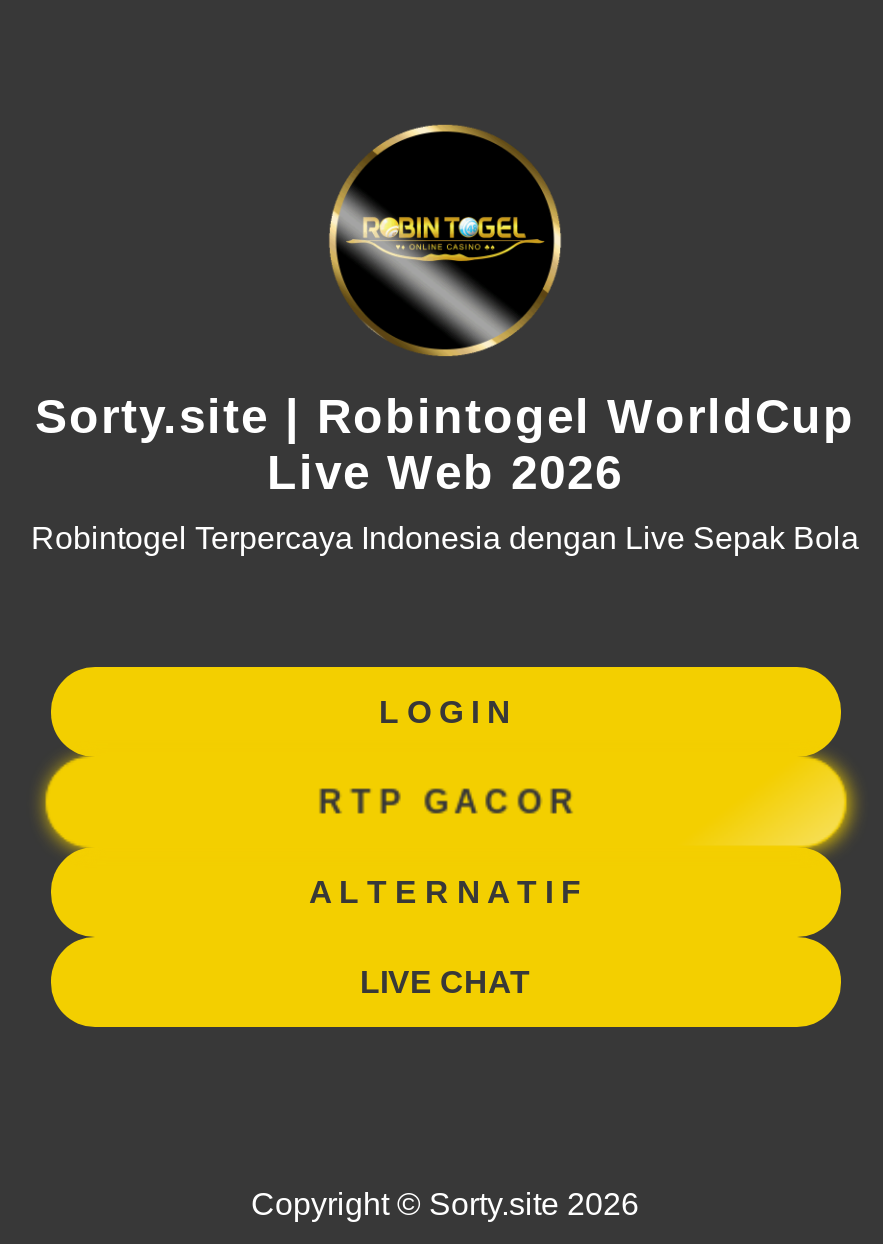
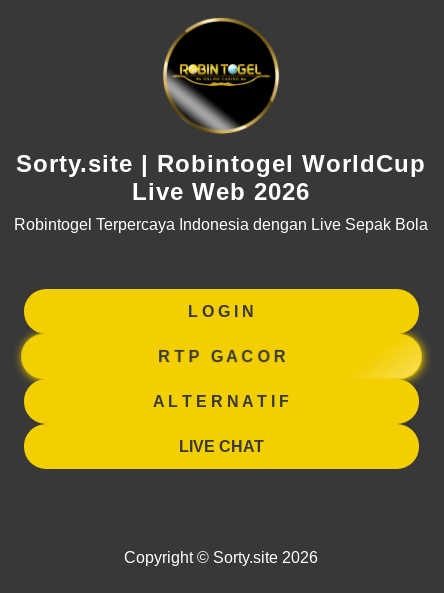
- [image]
+ [image]
